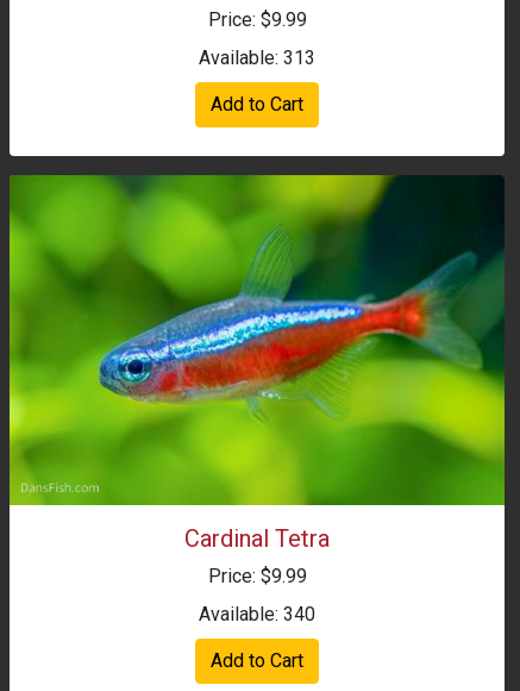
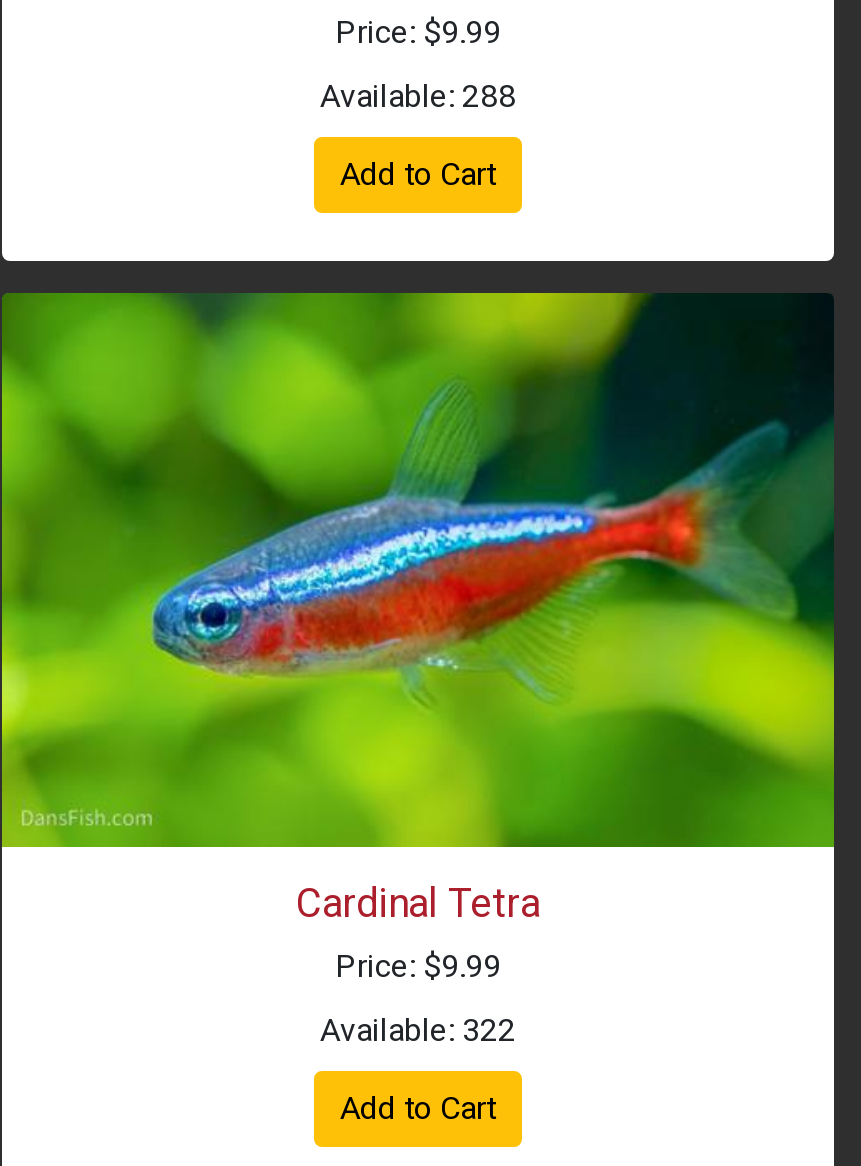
- Available: 313
+ Available: 288

- Available: 340
+ Available: 322
